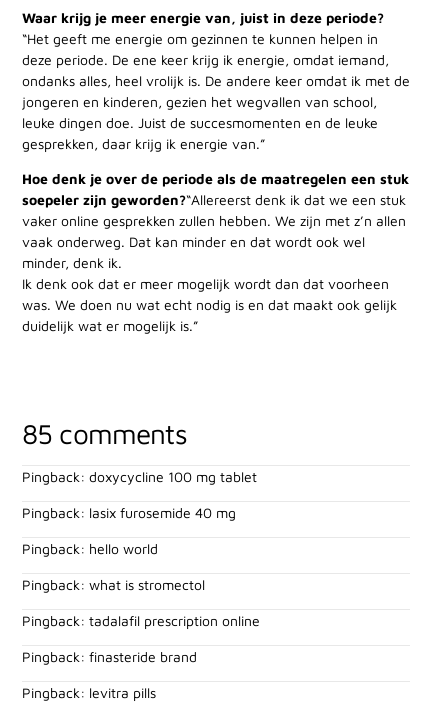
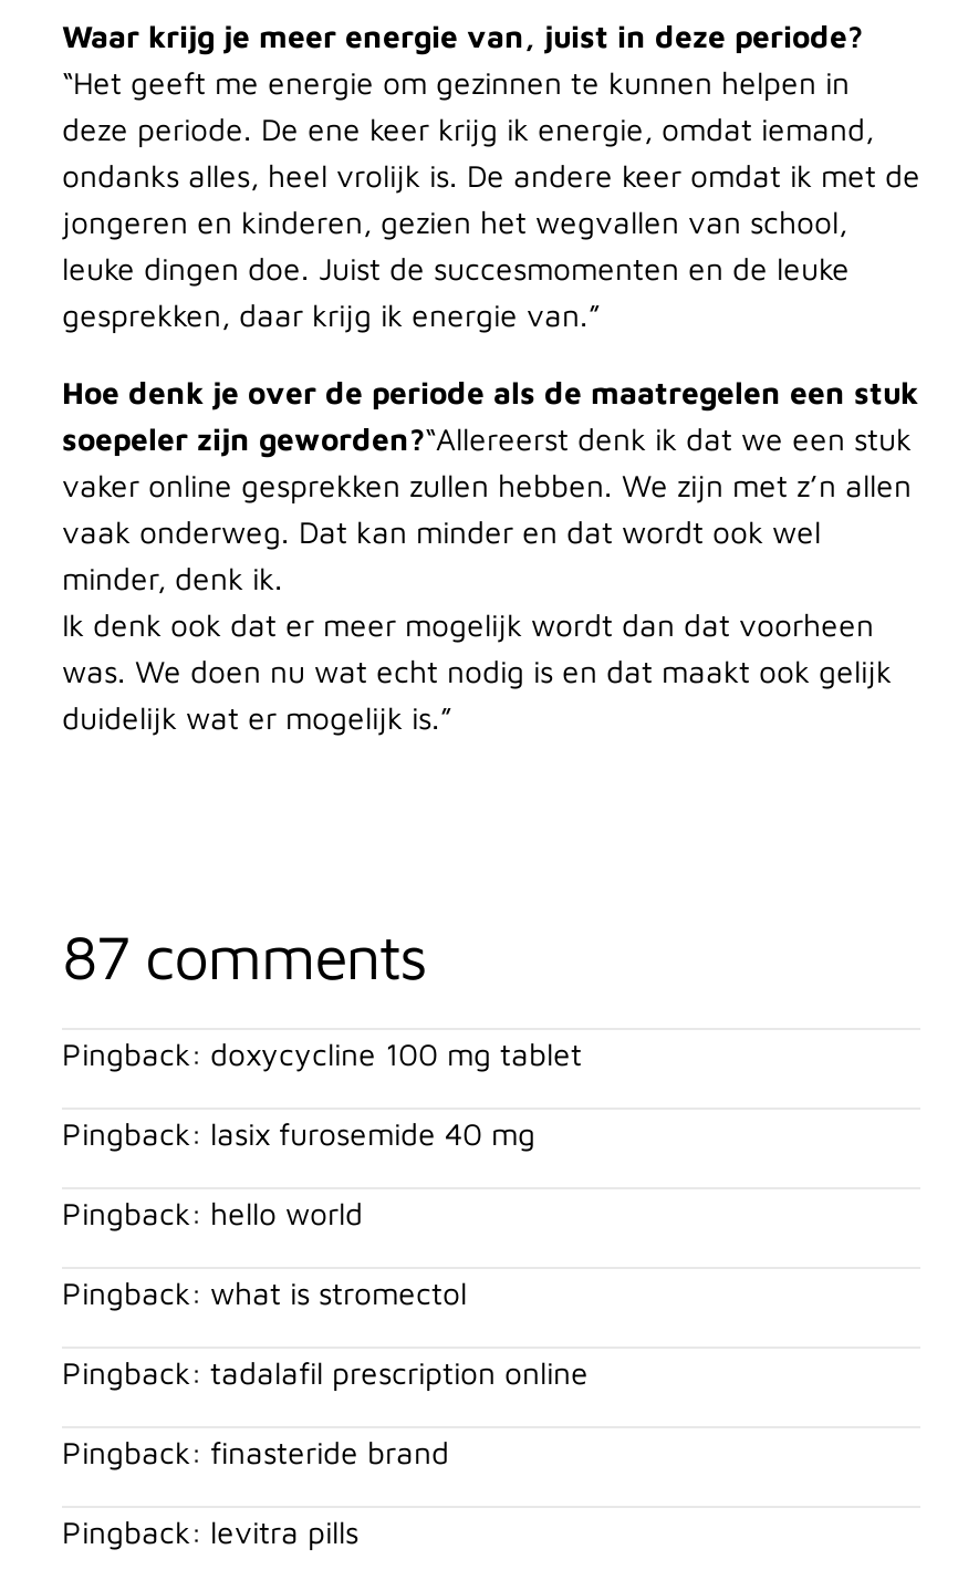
- 85 comments
+ 87 comments
